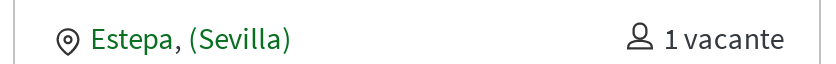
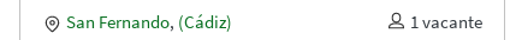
- Estepa, (Sevilla)
+ San Fernando, (Cádiz)
